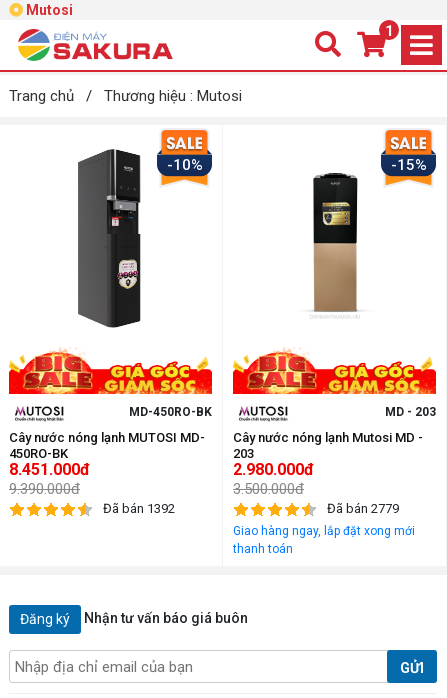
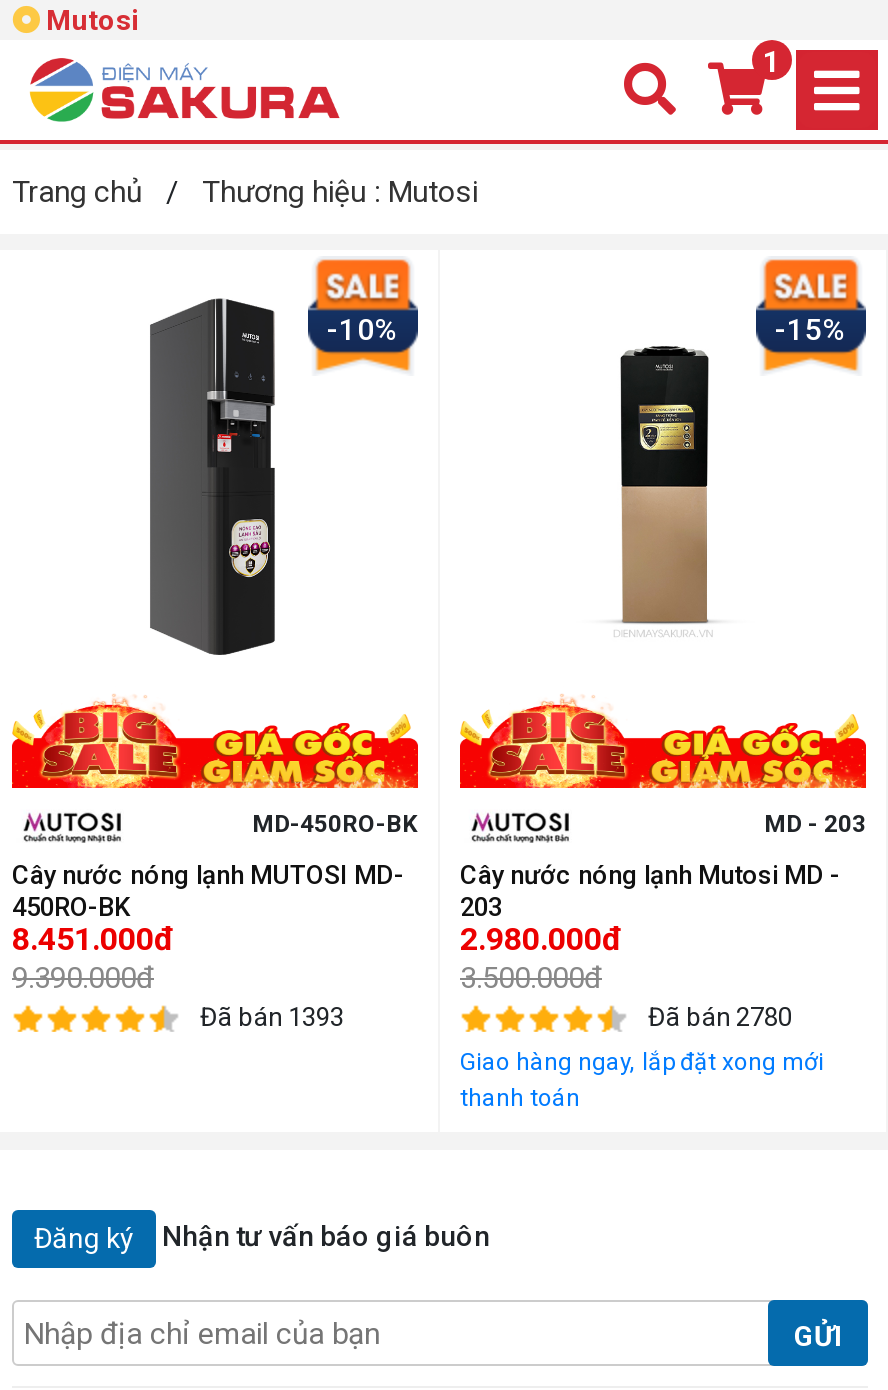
- Đã bán 1392
+ Đã bán 1393

- Đã bán 2779
+ Đã bán 2780
